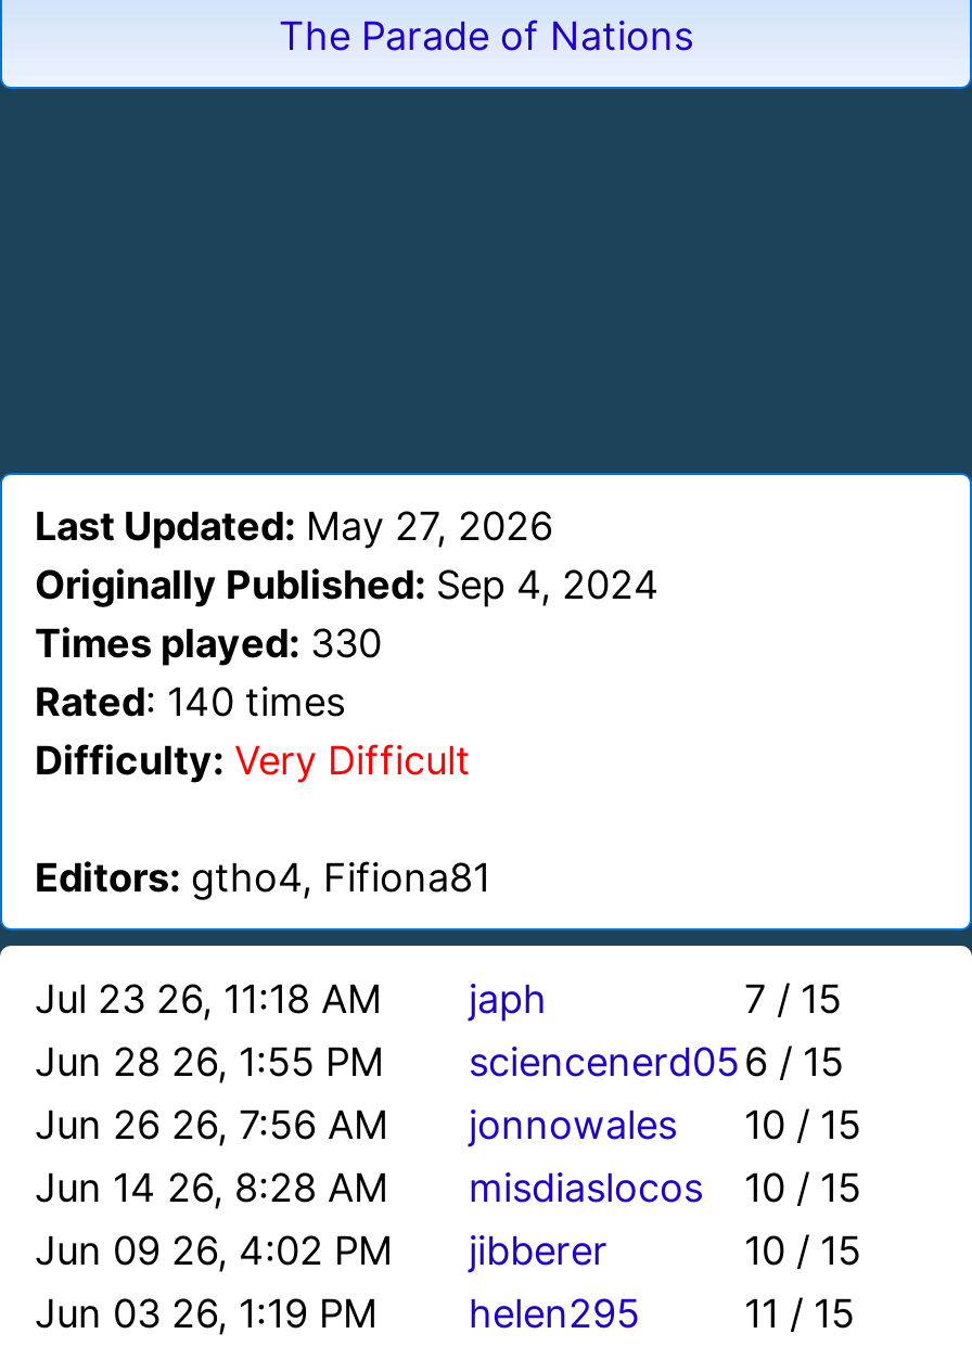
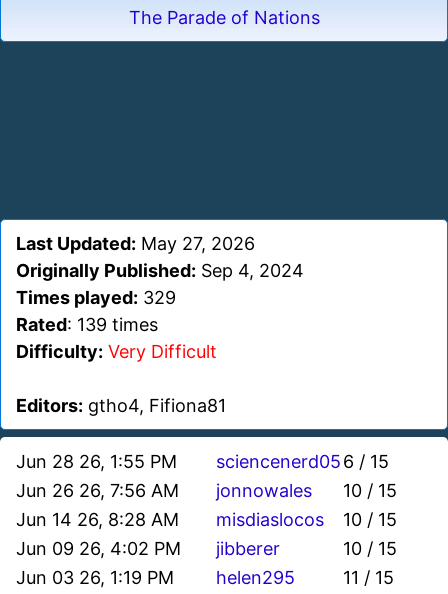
- Times played: 330
+ Times played: 329

- Rated: 140 times
+ Rated: 139 times

- Jul 23 26, 11:18 AM
- japh
- 7 / 15
